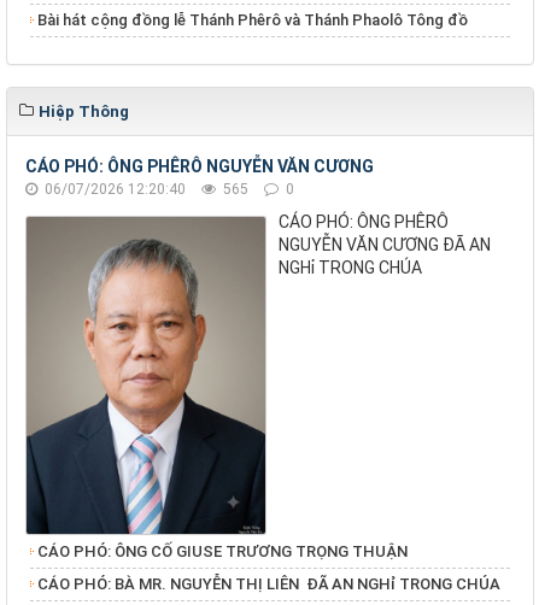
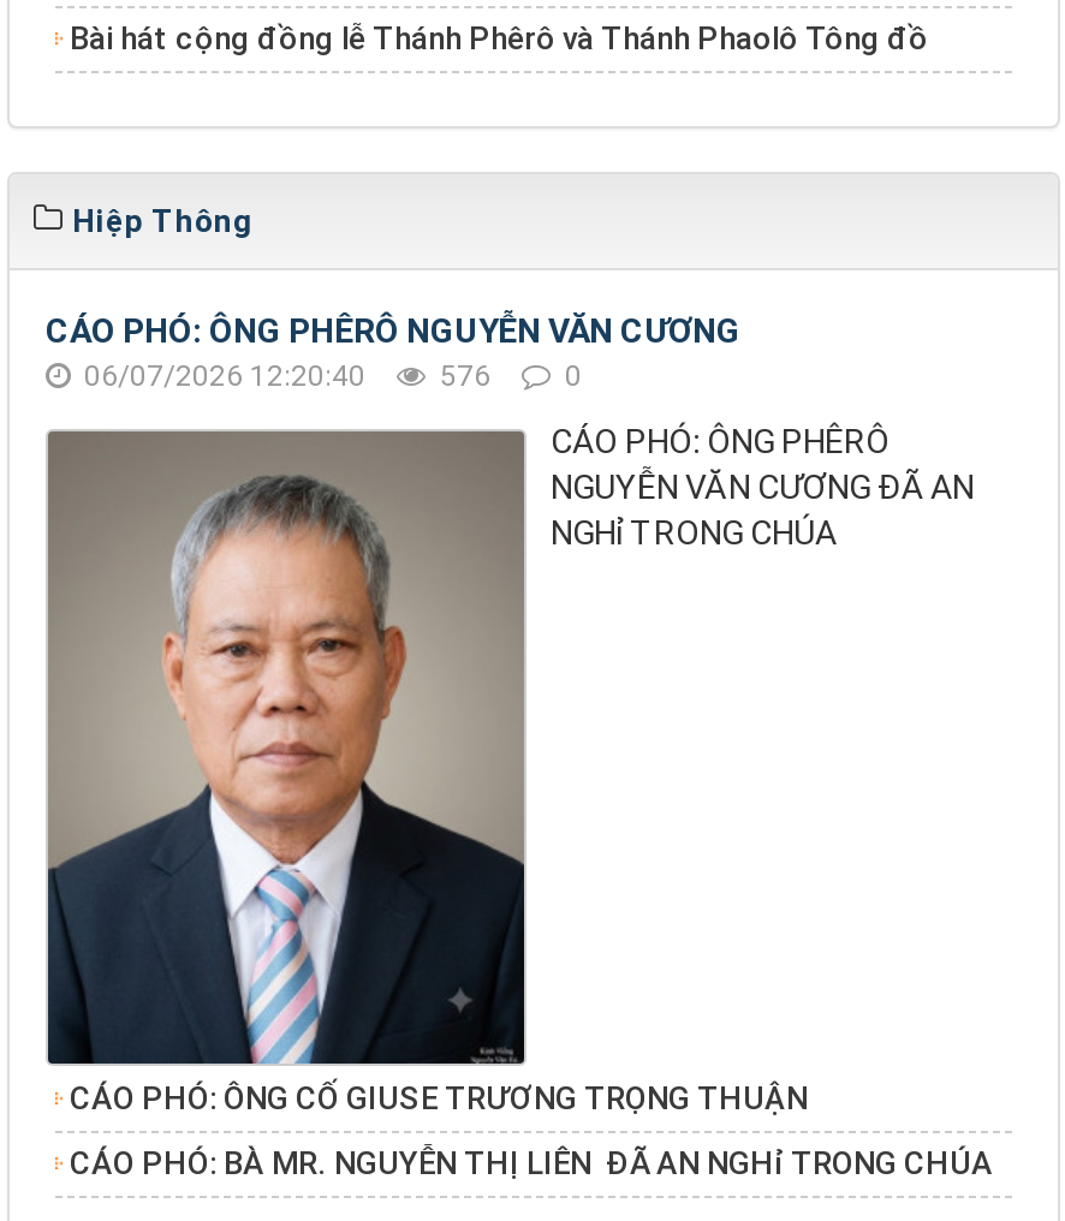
- 06/07/2026 12:20:40 565 0
+ 06/07/2026 12:20:40 576 0
